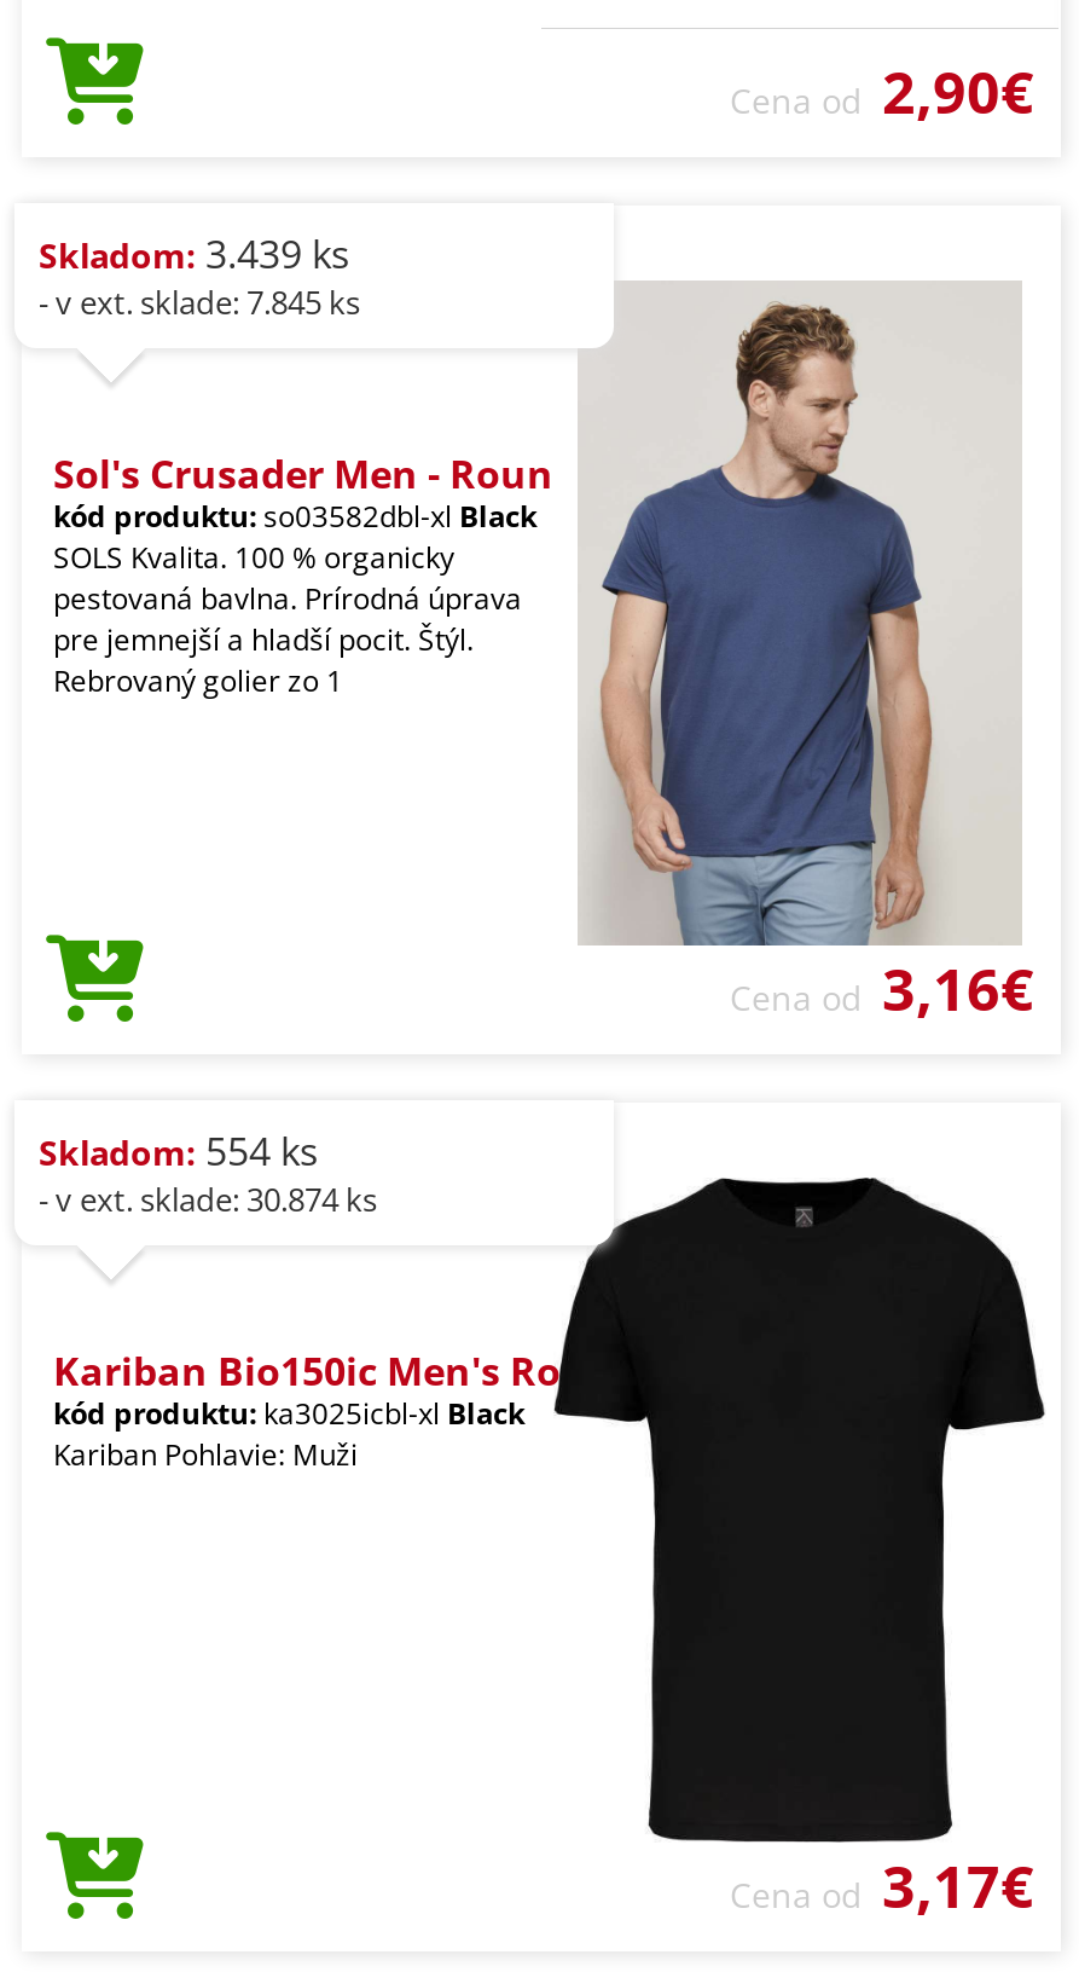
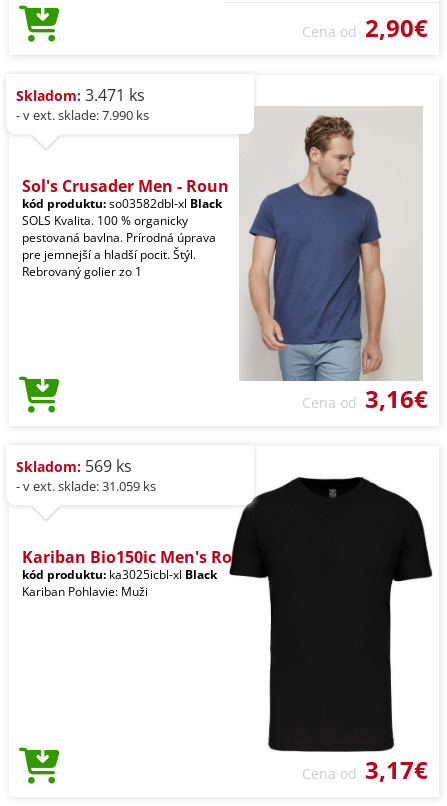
- Skladom: 3.439 ks
+ Skladom: 3.471 ks

- - v ext. sklade: 7.845 ks
+ - v ext. sklade: 7.990 ks

- Skladom: 554 ks
+ Skladom: 569 ks

- - v ext. sklade: 30.874 ks
+ - v ext. sklade: 31.059 ks
